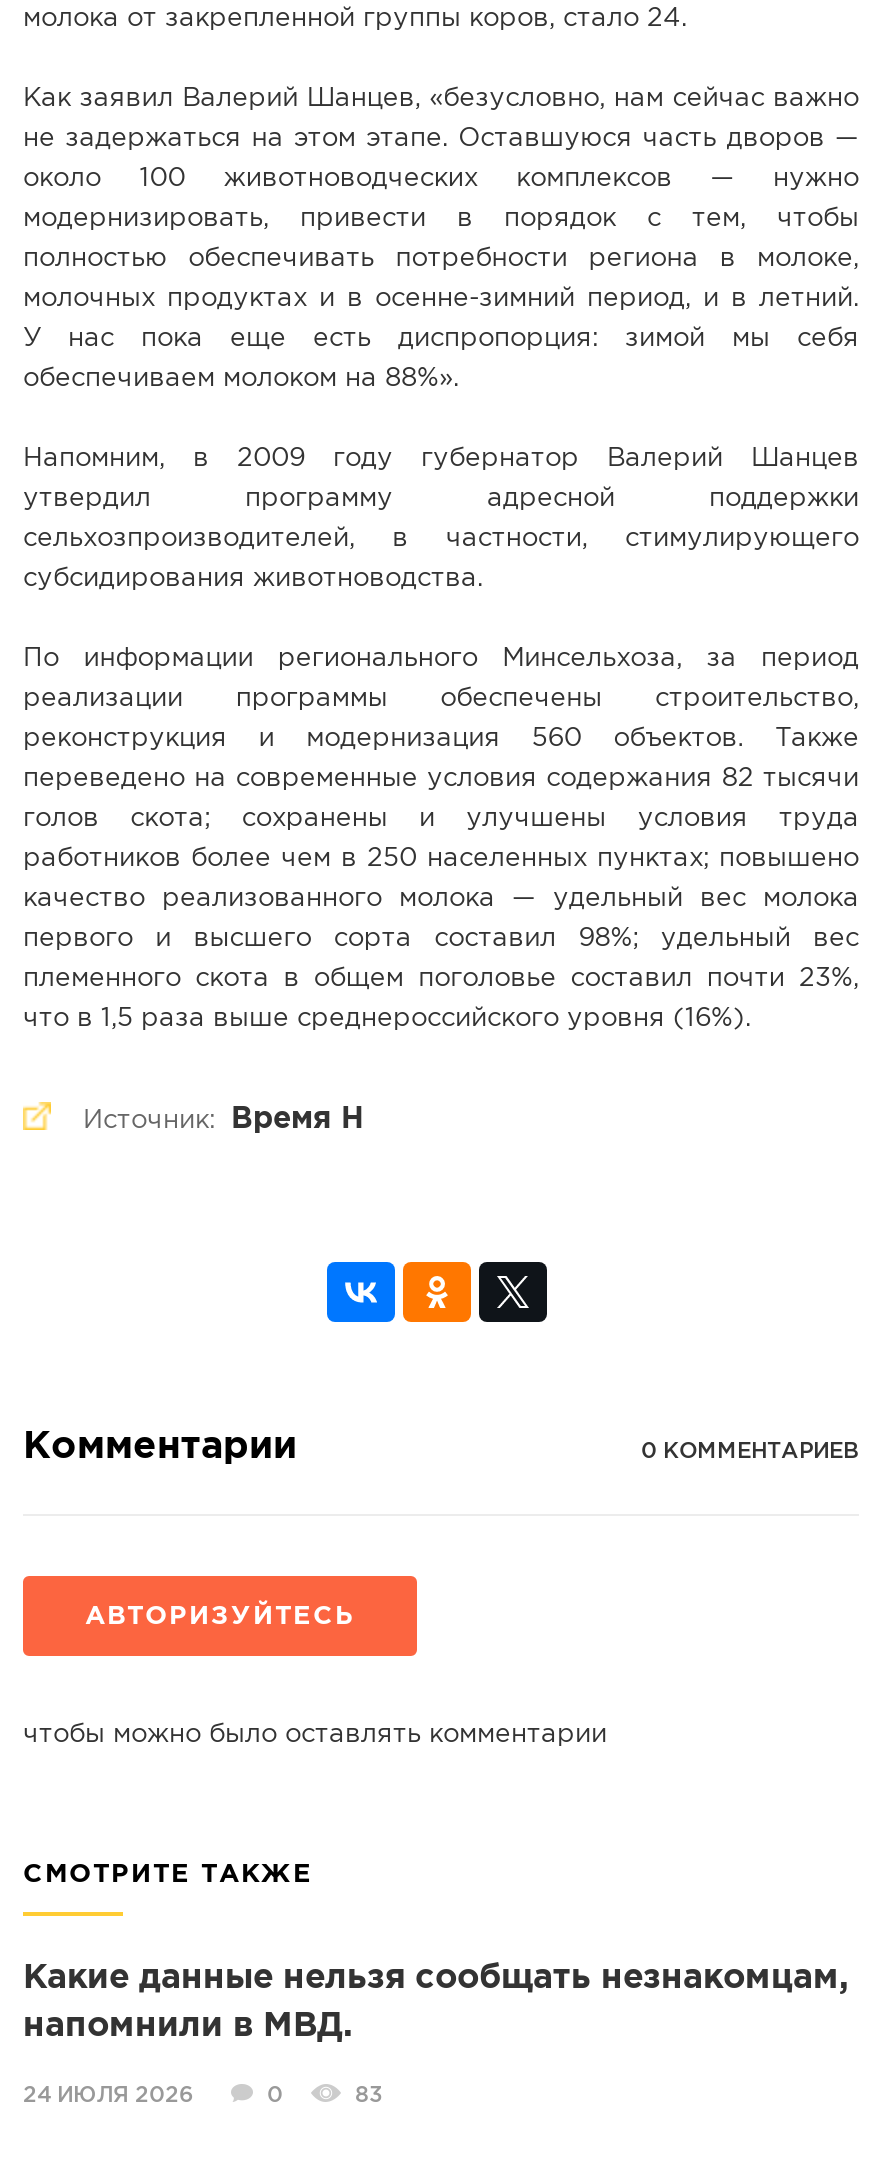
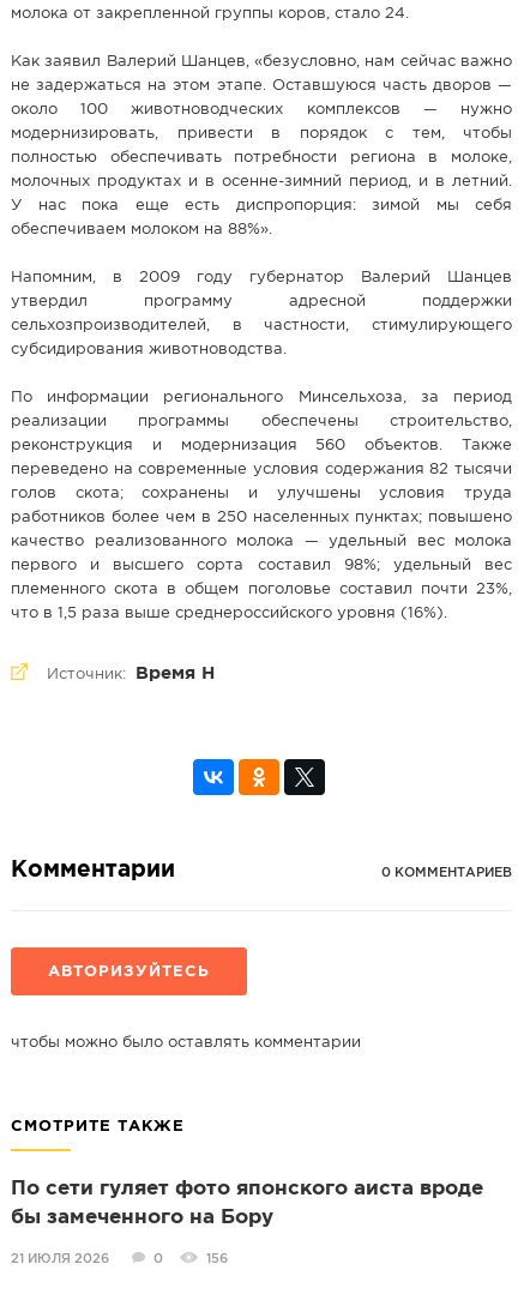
- Какие данные нельзя сообщать незнакомцам,
+ По сети гуляет фото японского аиста вроде

- напомнили в МВД.
+ бы замеченного на Бору

- 24 ИЮЛЯ 2026
+ 21 ИЮЛЯ 2026

- 83
+ 156
